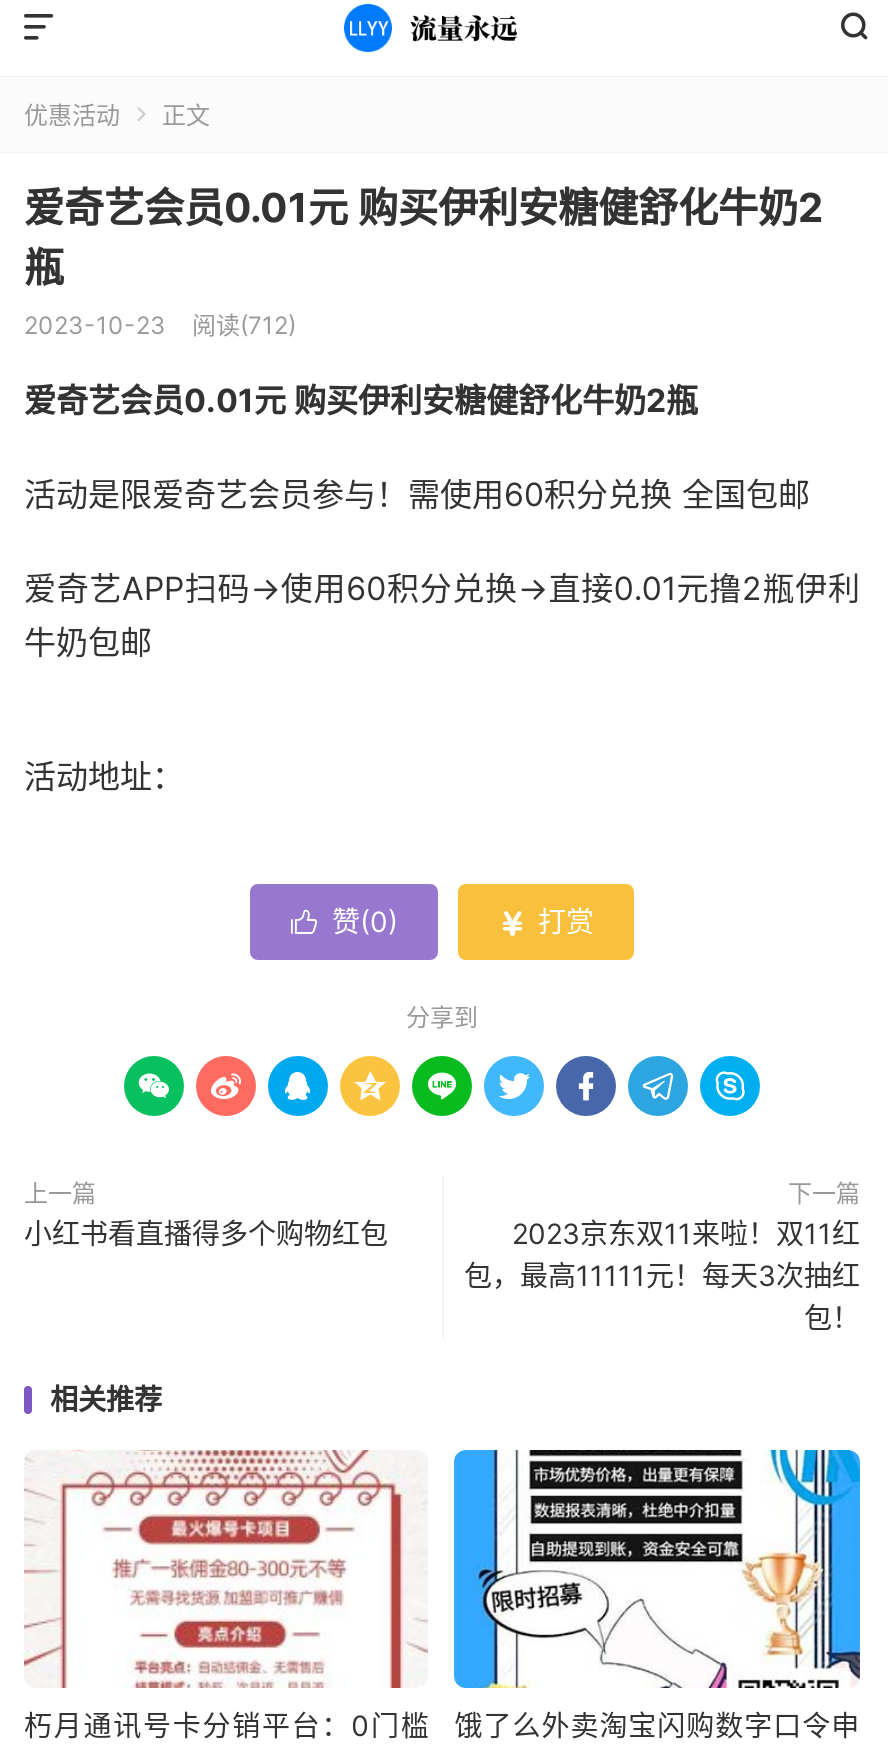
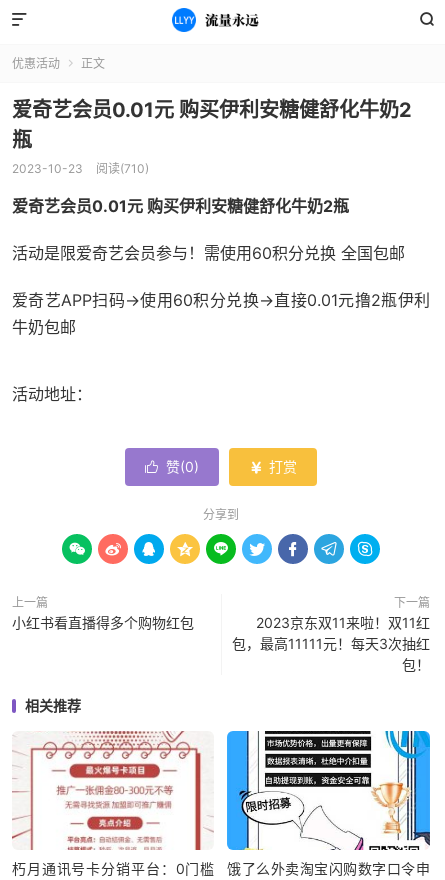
- 2023-10-23 阅读(712)
+ 2023-10-23 阅读(710)
